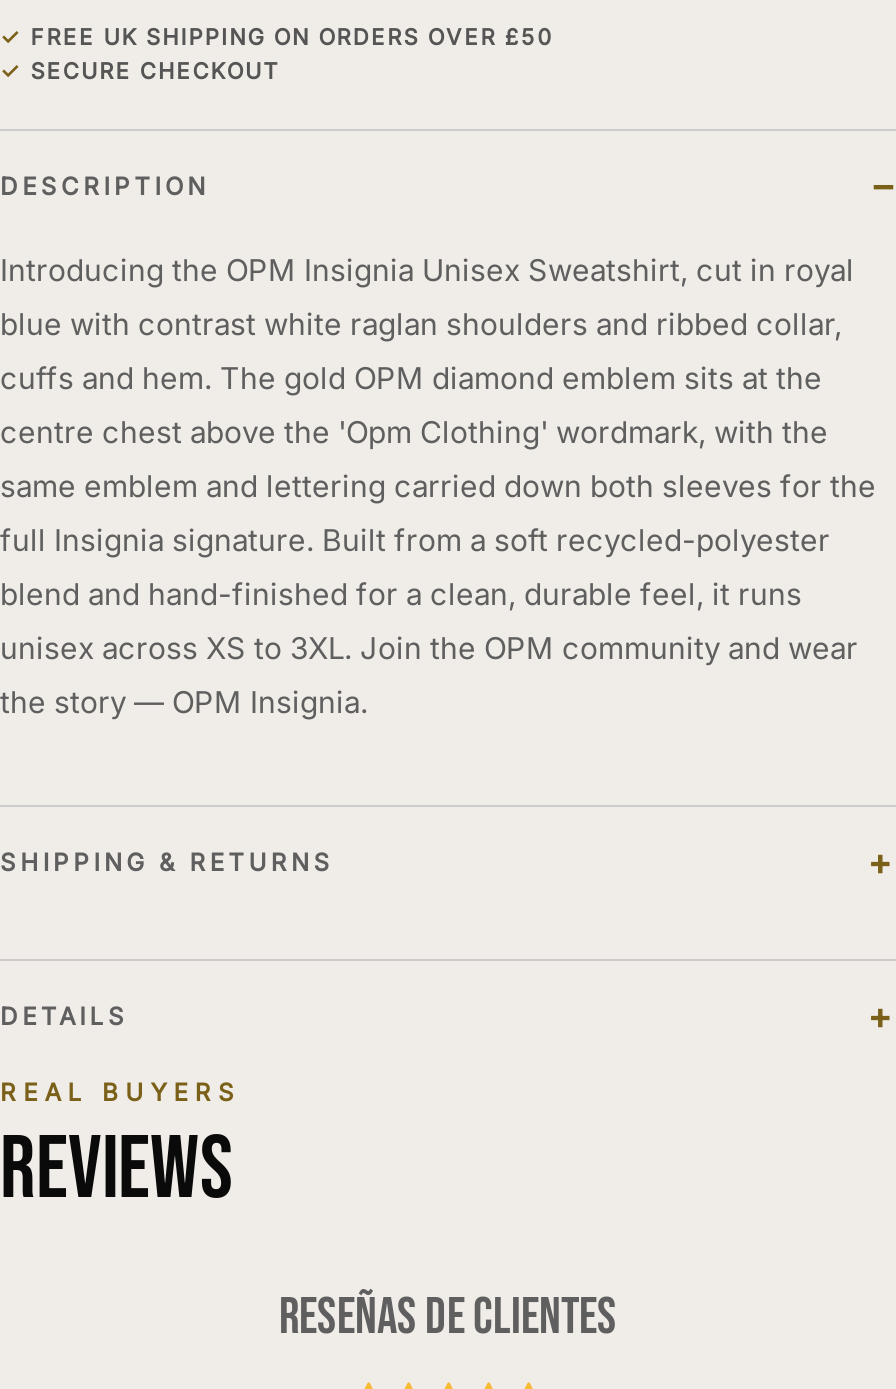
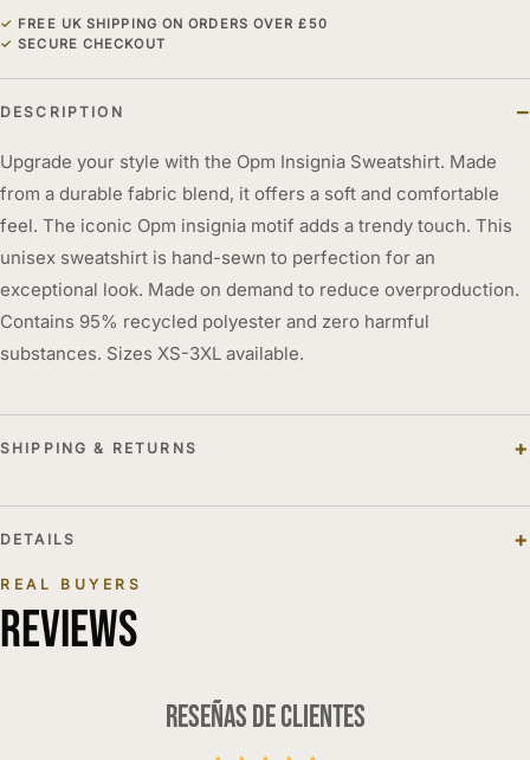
- Introducing the OPM Insignia Unisex Sweatshirt, cut in royal
- blue with contrast white raglan shoulders and ribbed collar,
- cuffs and hem. The gold OPM diamond emblem sits at the
- centre chest above the 'Opm Clothing' wordmark, with the
- same emblem and lettering carried down both sleeves for the
- full Insignia signature. Built from a soft recycled-polyester
- blend and hand-finished for a clean, durable feel, it runs
- unisex across XS to 3XL. Join the OPM community and wear
- the story — OPM Insignia.
+ Upgrade your style with the Opm Insignia Sweatshirt. Made
+ from a durable fabric blend, it offers a soft and comfortable
+ feel. The iconic Opm insignia motif adds a trendy touch. This
+ unisex sweatshirt is hand-sewn to perfection for an
+ exceptional look. Made on demand to reduce overproduction.
+ Contains 95% recycled polyester and zero harmful
+ substances. Sizes XS-3XL available.
